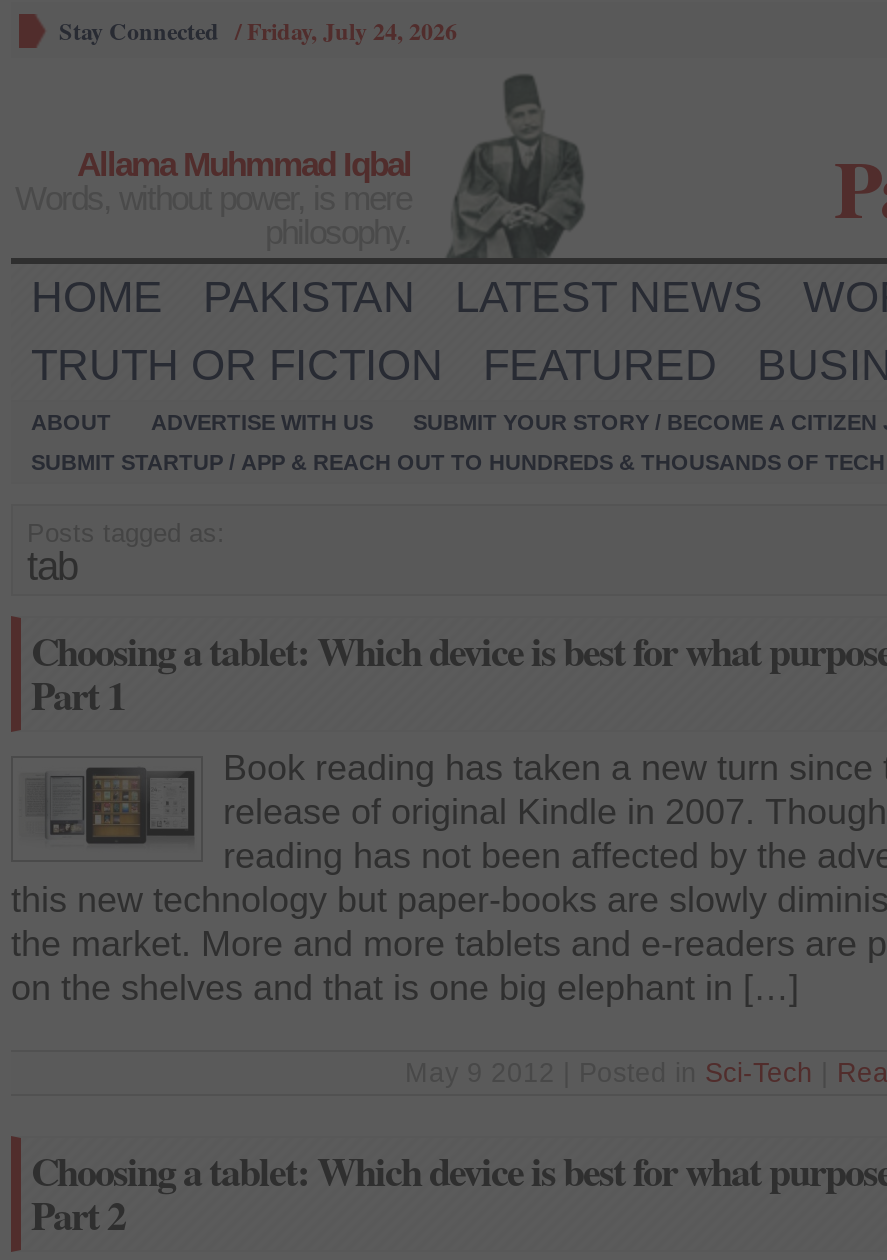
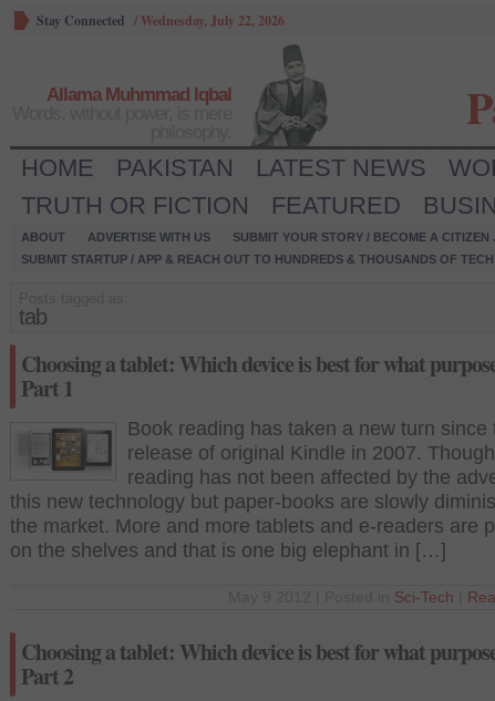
- Stay Connected / Friday, July 24, 2026
+ Stay Connected / Wednesday, July 22, 2026
